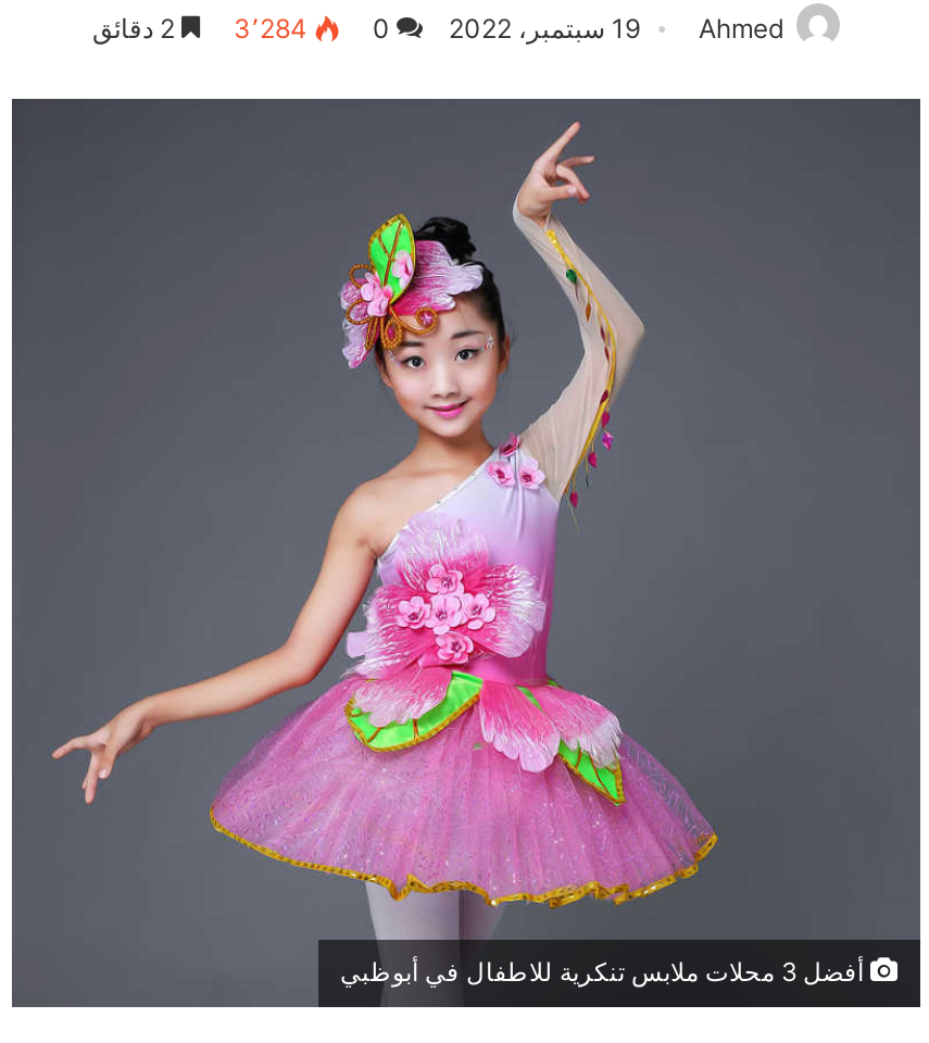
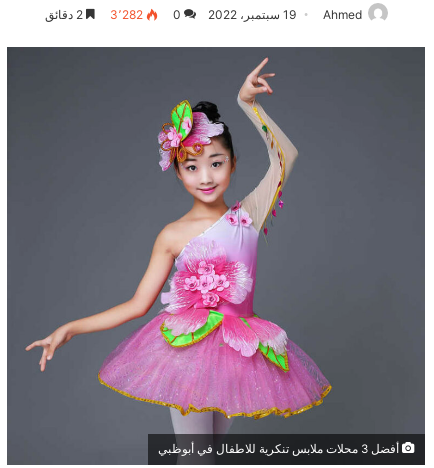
- 3٬284
+ 3٬282
